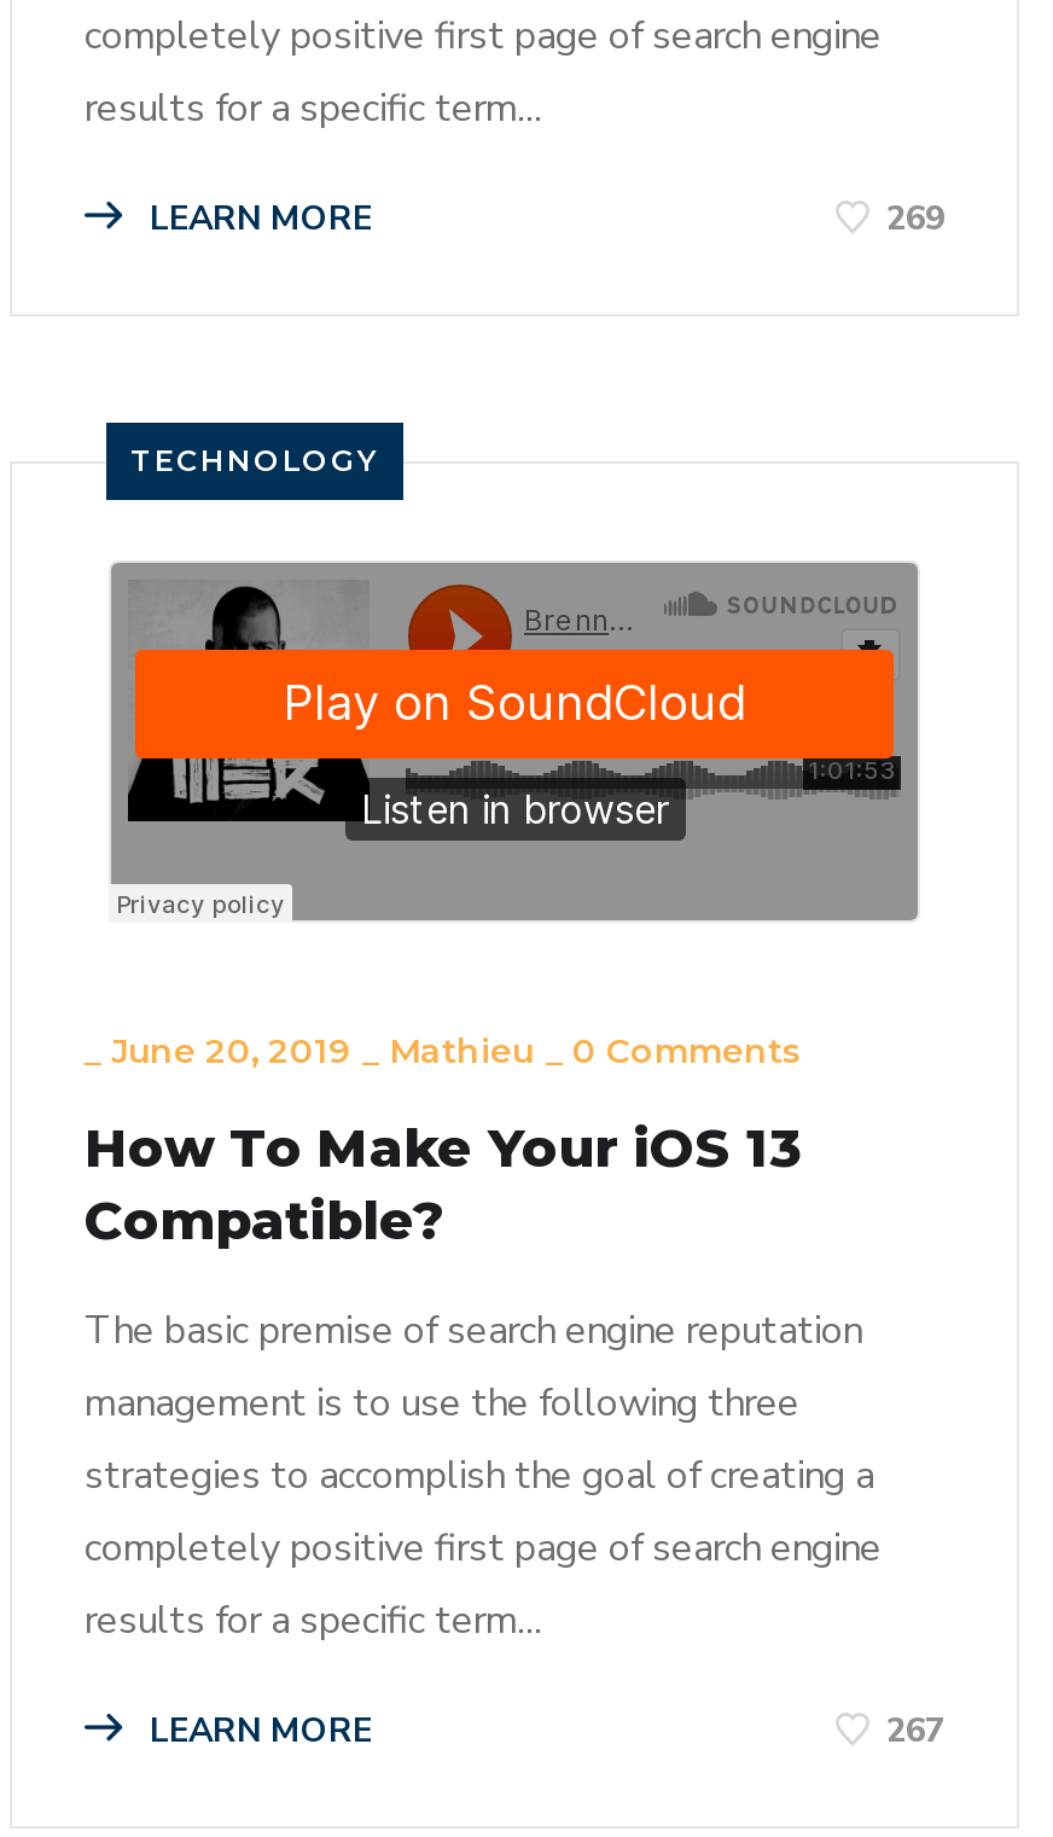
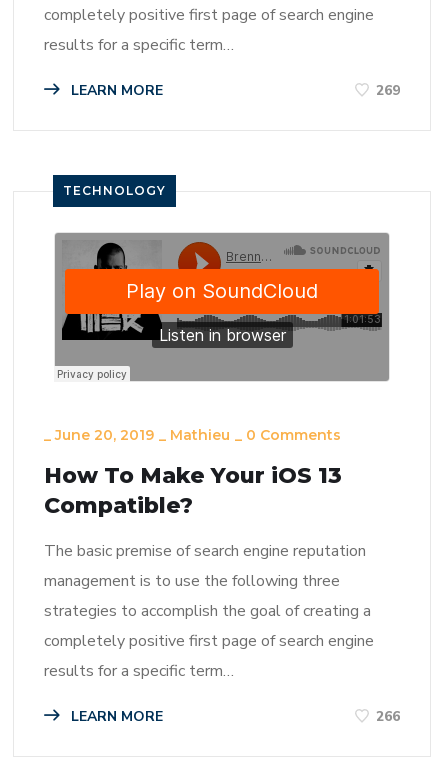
- 267
+ 266
